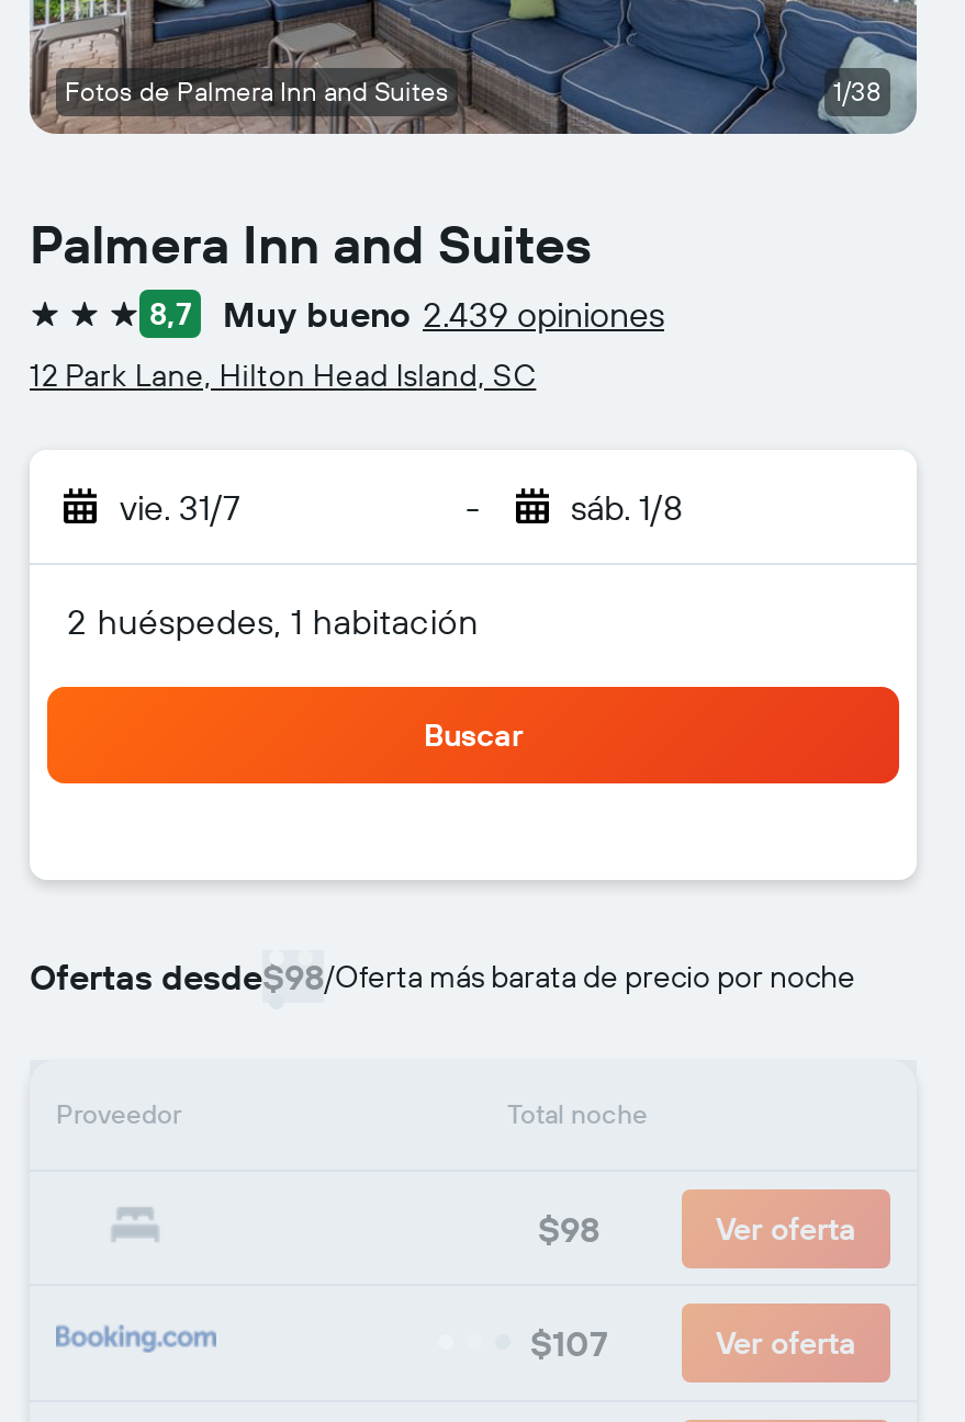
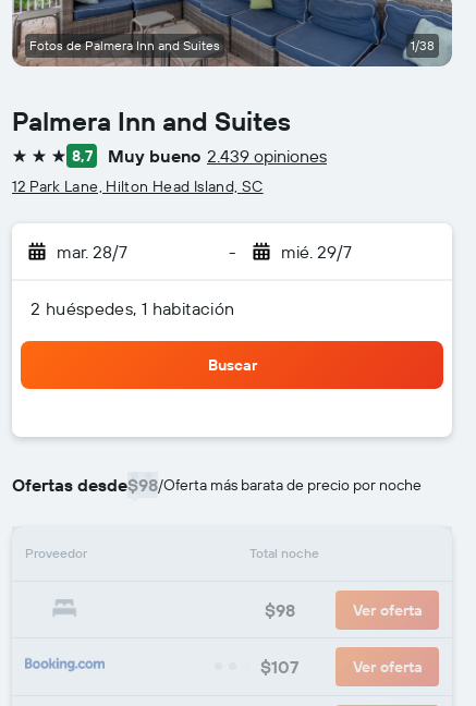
- vie. 31/7
+ mar. 28/7

- sáb. 1/8
+ mié. 29/7
